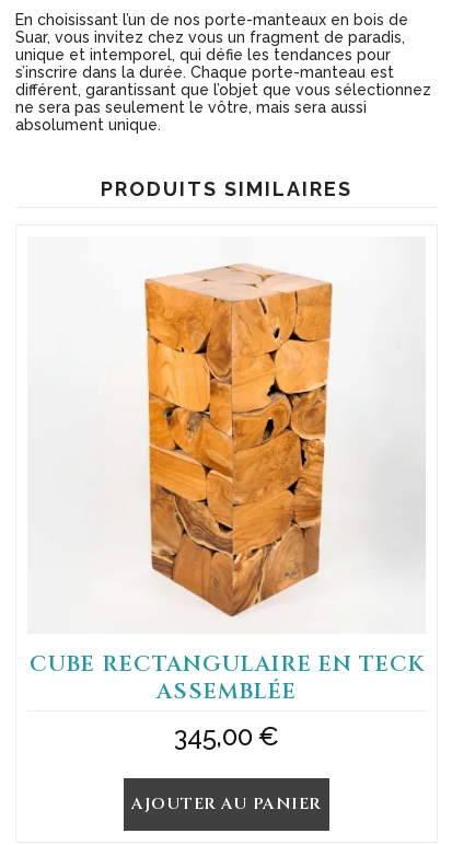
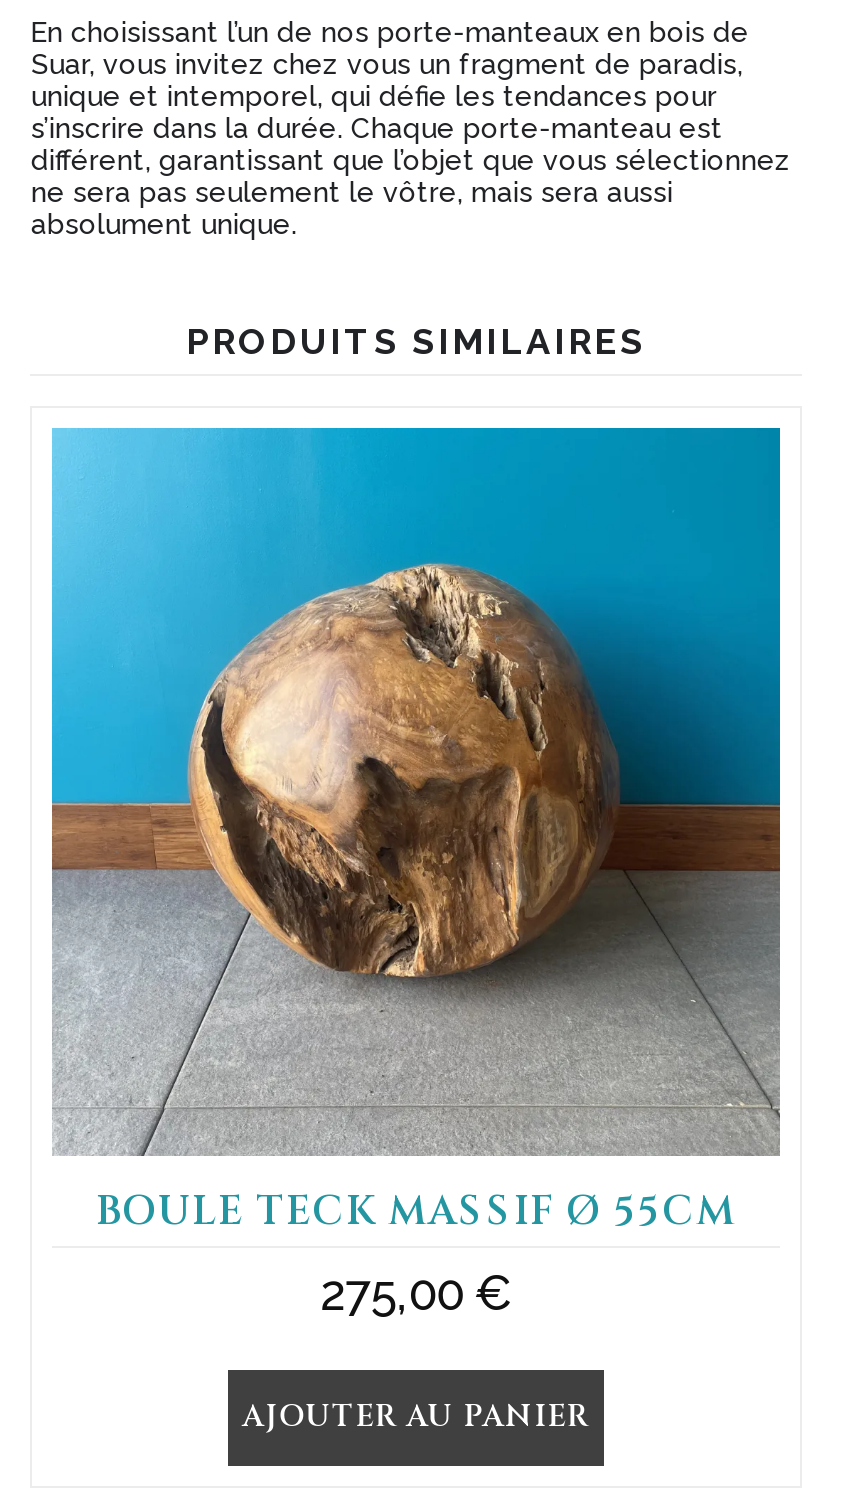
- [image]
- CUBE RECTANGULAIRE EN TECK
- ASSEMBLÉE
- 345,00 €
+ [image]
+ BOULE TECK MASSIF Ø 55CM
+ 275,00 €
